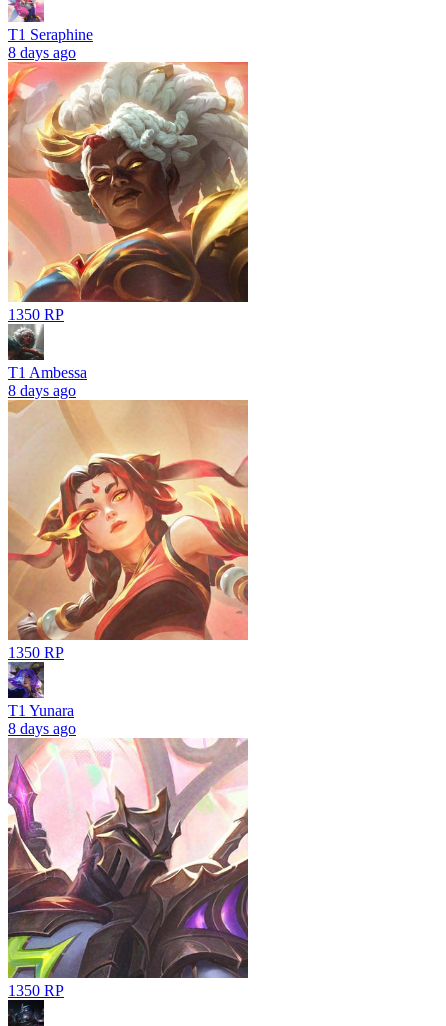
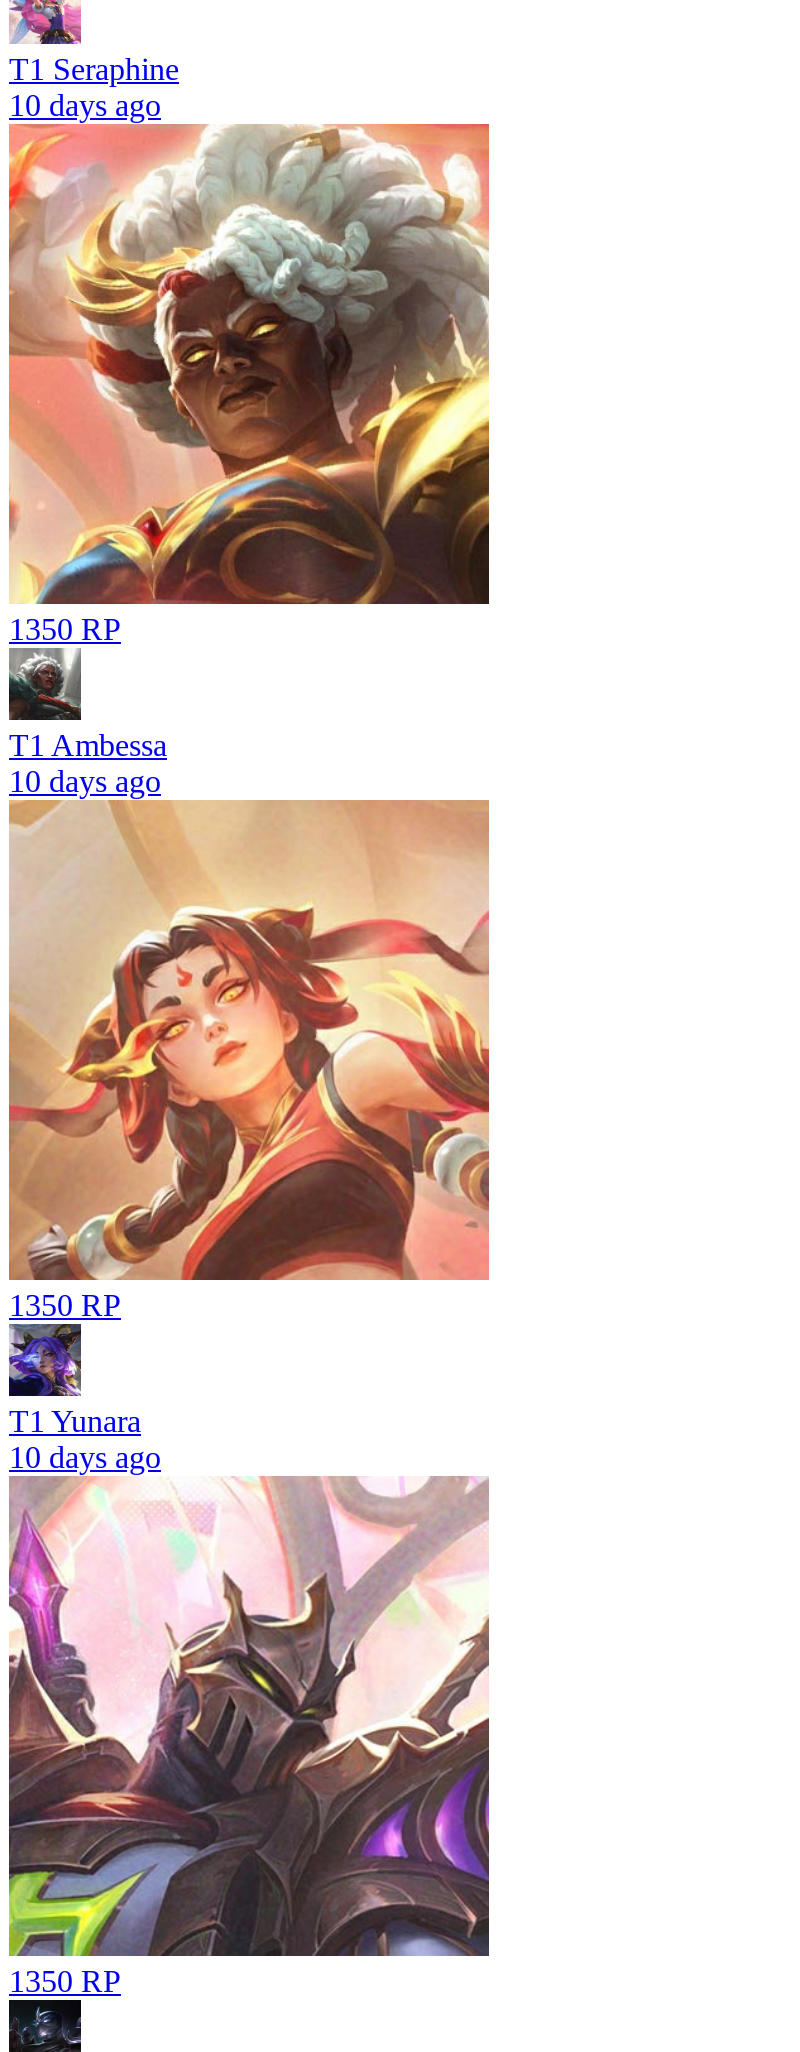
- 8 days ago
+ 10 days ago

- 8 days ago
+ 10 days ago

- 8 days ago
+ 10 days ago
